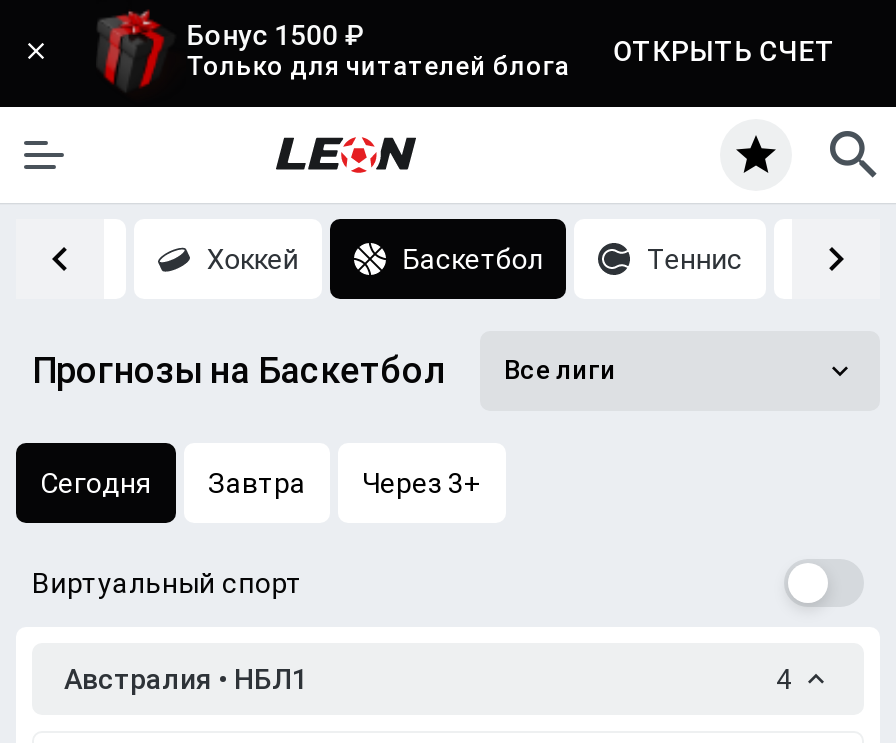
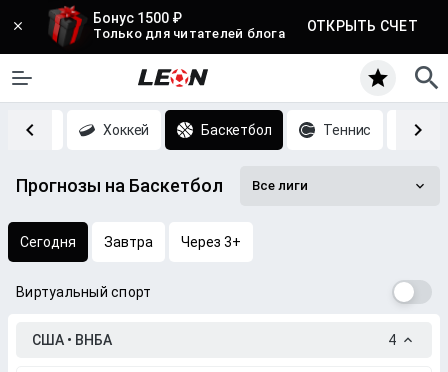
- Австралия • НБЛ1
+ США • ВНБА
